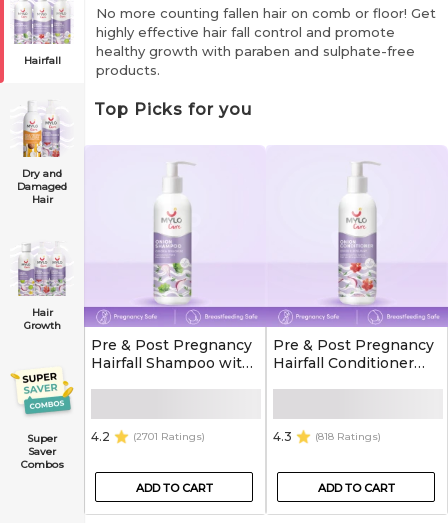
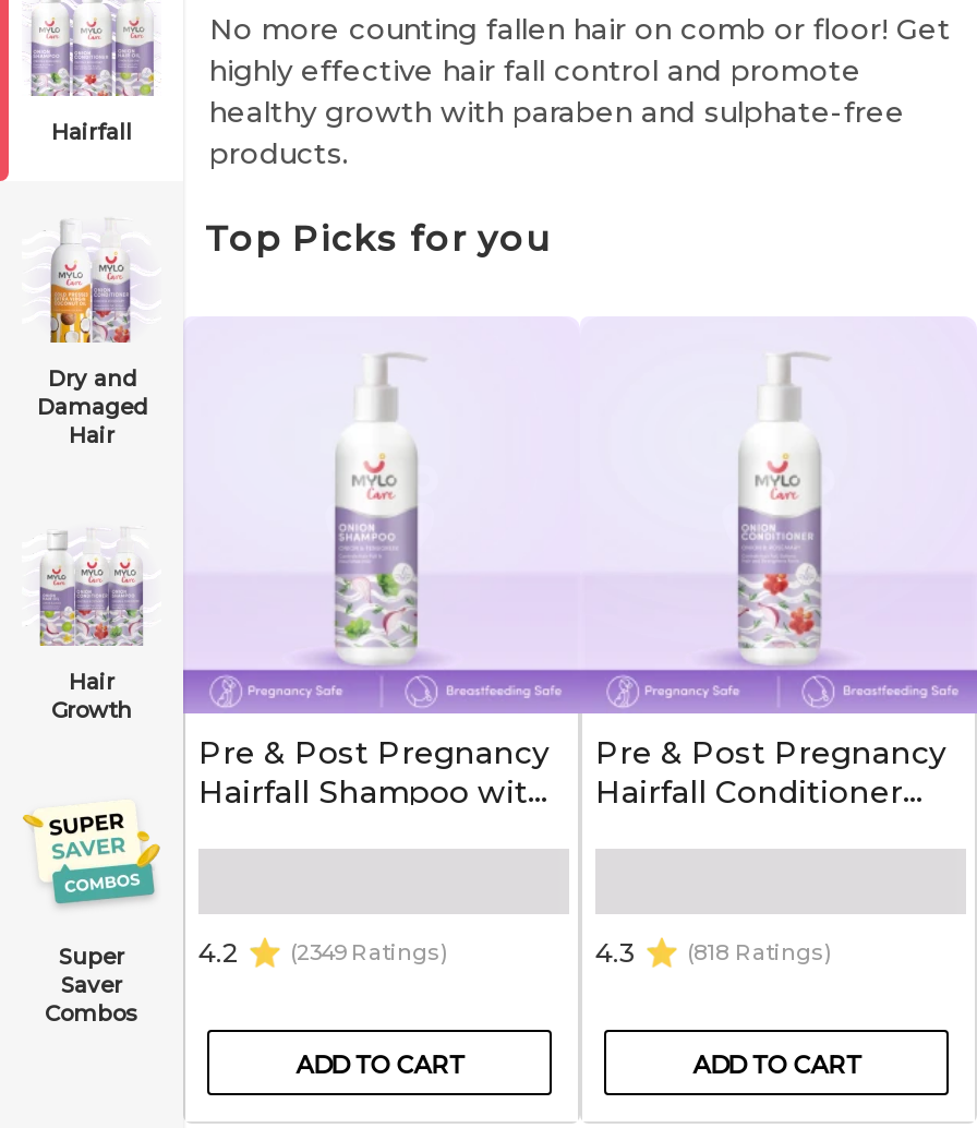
- 4.2 (2701 Ratings)
+ 4.2 (2349 Ratings)
